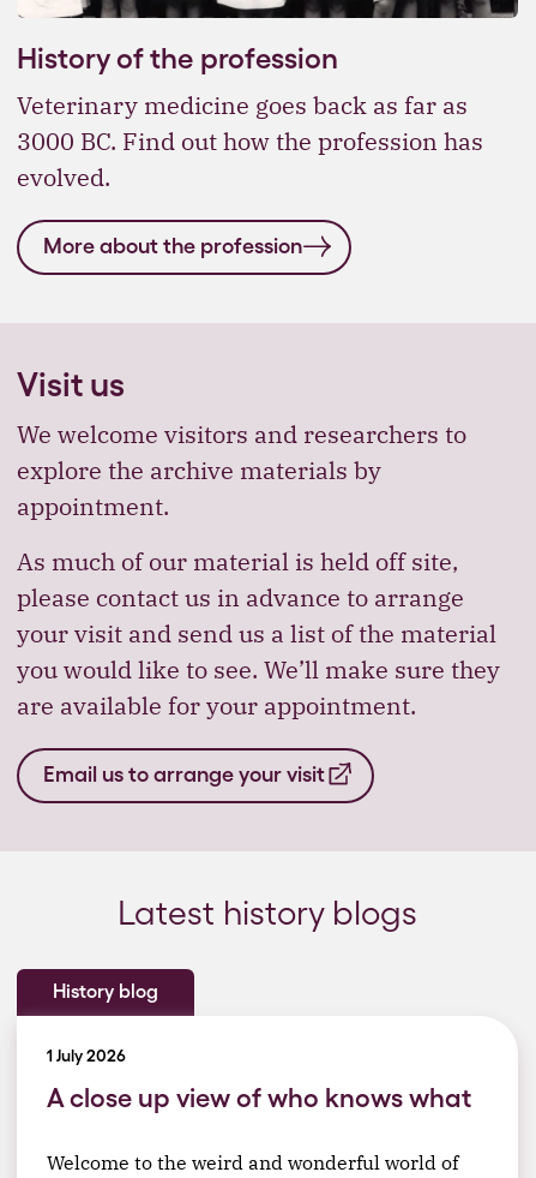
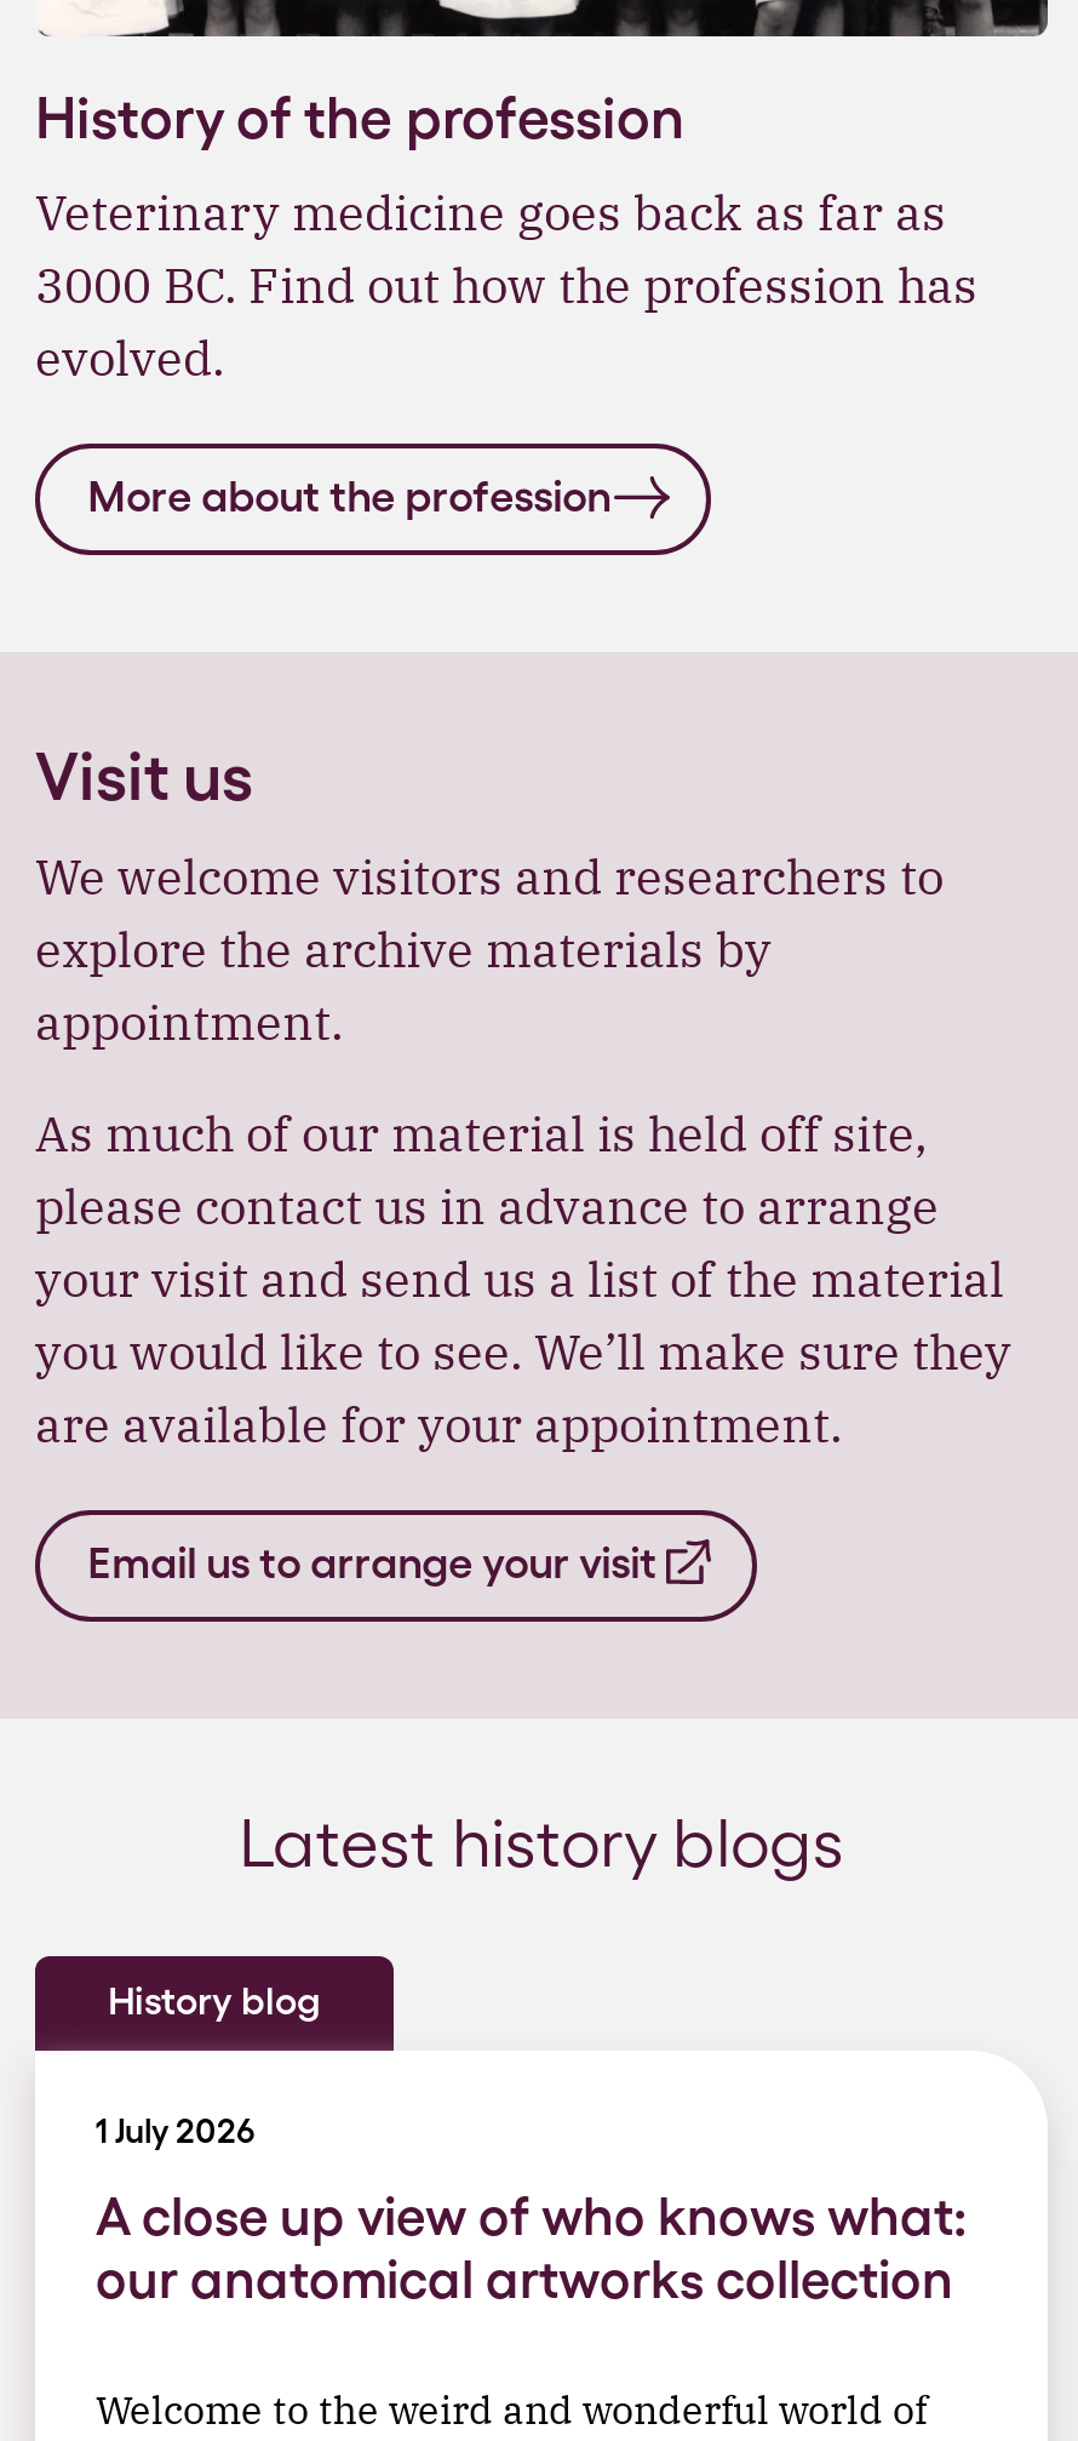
- A close up view of who knows what
+ A close up view of who knows what:
+ our anatomical artworks collection
